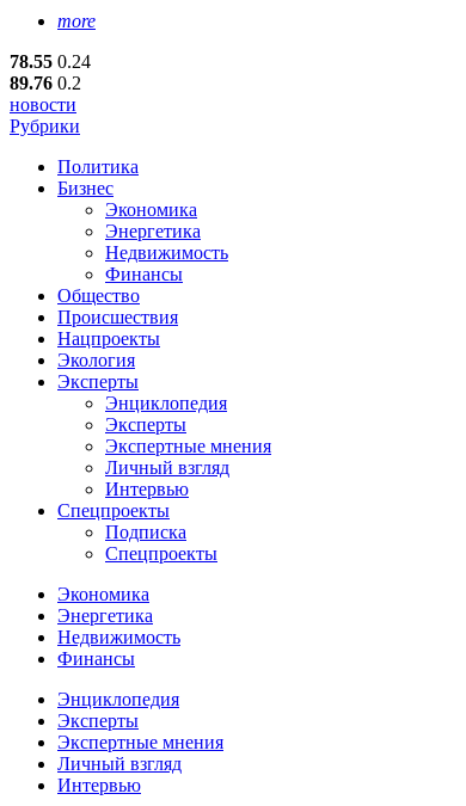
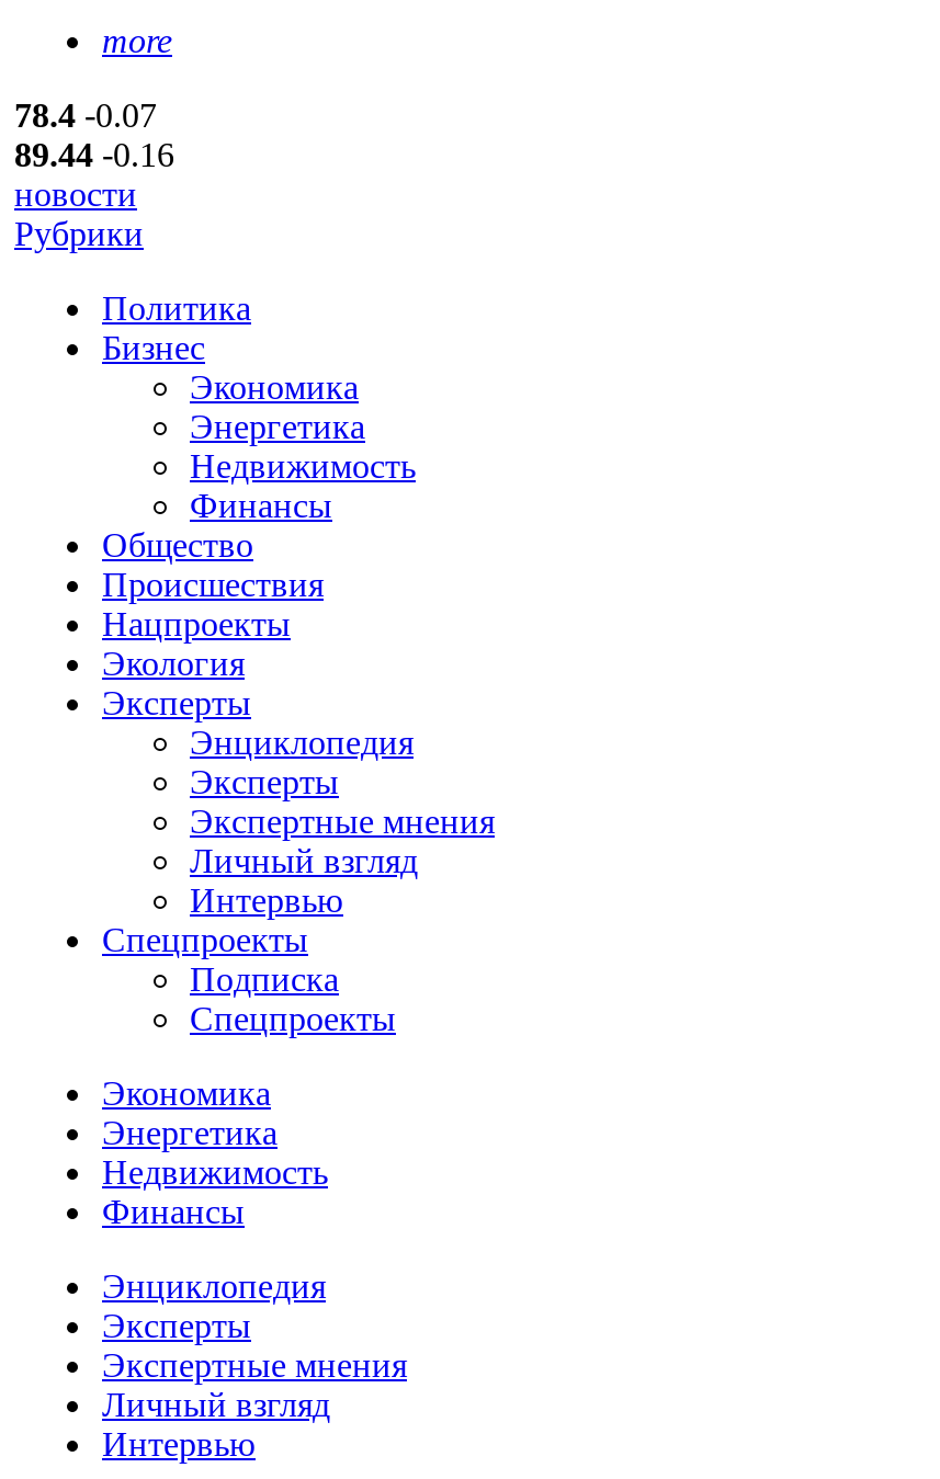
- 78.55 0.24
+ 78.4 -0.07

- 89.76 0.2
+ 89.44 -0.16
